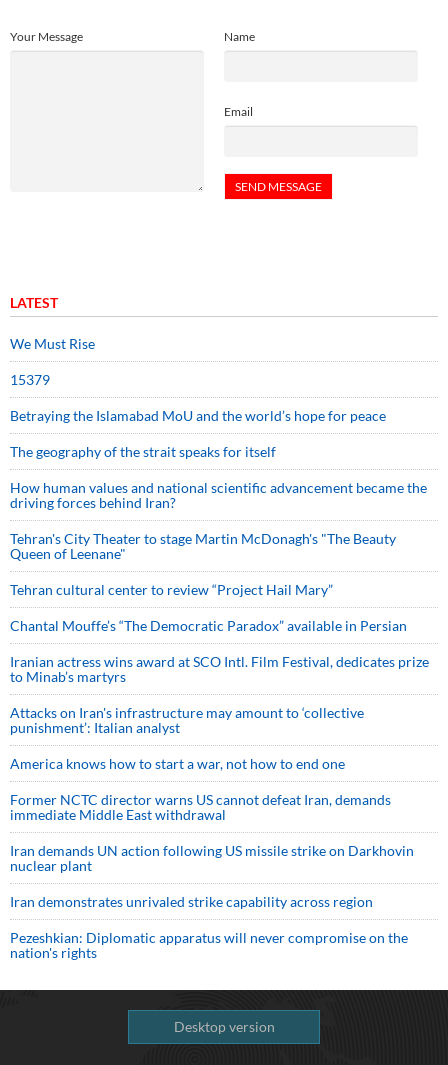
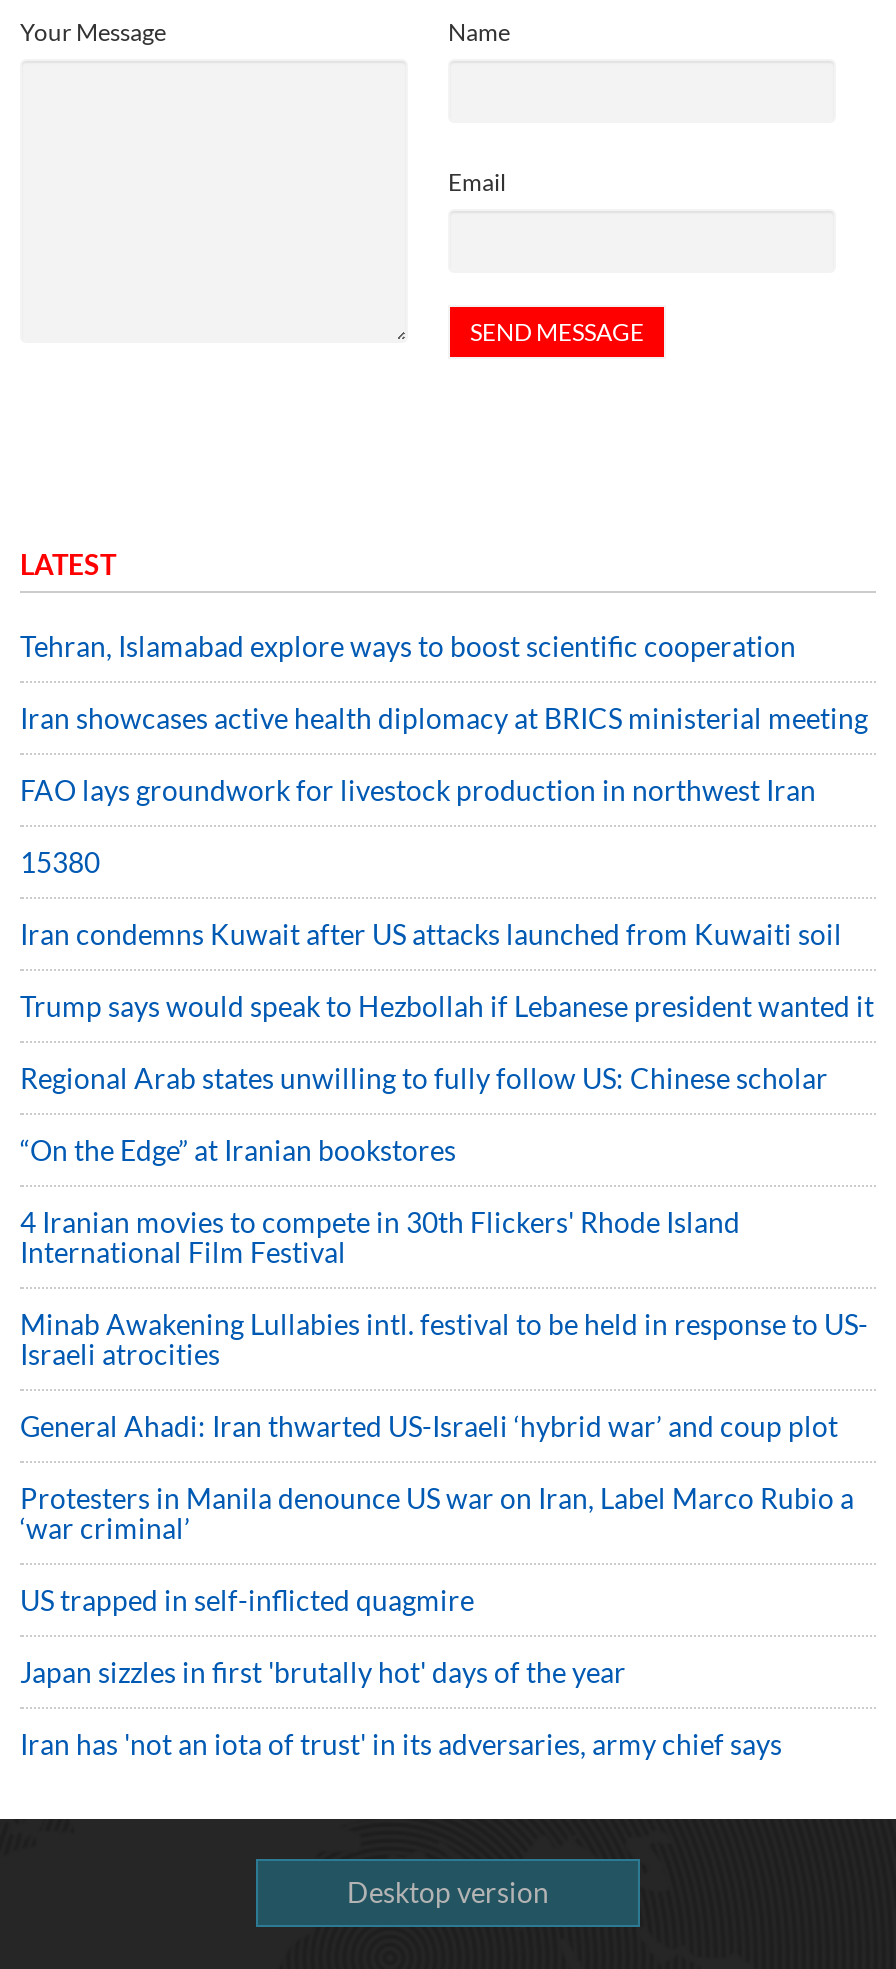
- We Must Rise
+ Tehran, Islamabad explore ways to boost scientific cooperation

- 15379
+ Iran showcases active health diplomacy at BRICS ministerial meeting

- Betraying the Islamabad MoU and the world’s hope for peace
+ FAO lays groundwork for livestock production in northwest Iran

- The geography of the strait speaks for itself
+ 15380

- How human values and national scientific advancement became the
- driving forces behind Iran?
+ Iran condemns Kuwait after US attacks launched from Kuwaiti soil

- Tehran's City Theater to stage Martin McDonagh's "The Beauty
- Queen of Leenane"
+ Trump says would speak to Hezbollah if Lebanese president wanted it

- Tehran cultural center to review “Project Hail Mary”
+ Regional Arab states unwilling to fully follow US: Chinese scholar

- Chantal Mouffe’s “The Democratic Paradox” available in Persian
+ “On the Edge” at Iranian bookstores

- Iranian actress wins award at SCO Intl. Film Festival, dedicates prize
- to Minab’s martyrs
+ 4 Iranian movies to compete in 30th Flickers' Rhode Island
+ International Film Festival

- Attacks on Iran's infrastructure may amount to ‘collective
- punishment’: Italian analyst
+ Minab Awakening Lullabies intl. festival to be held in response to US-
+ Israeli atrocities

- America knows how to start a war, not how to end one
+ General Ahadi: Iran thwarted US-Israeli ‘hybrid war’ and coup plot

- Former NCTC director warns US cannot defeat Iran, demands
- immediate Middle East withdrawal
+ Protesters in Manila denounce US war on Iran, Label Marco Rubio a
+ ‘war criminal’

- Iran demands UN action following US missile strike on Darkhovin
- nuclear plant
+ US trapped in self-inflicted quagmire

- Iran demonstrates unrivaled strike capability across region
+ Japan sizzles in first 'brutally hot' days of the year

- Pezeshkian: Diplomatic apparatus will never compromise on the
- nation's rights
+ Iran has 'not an iota of trust' in its adversaries, army chief says
